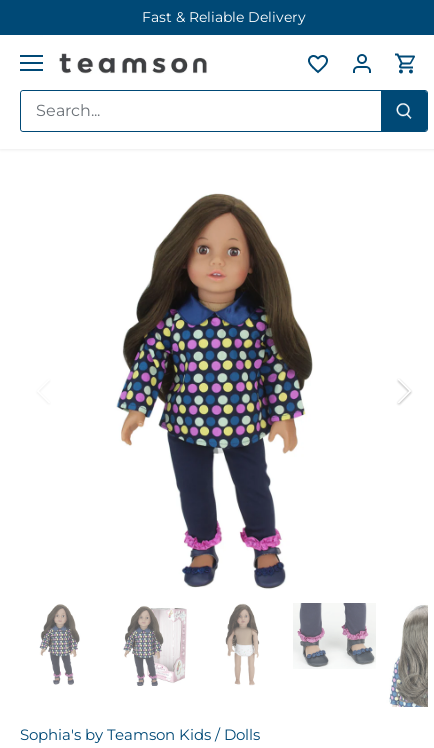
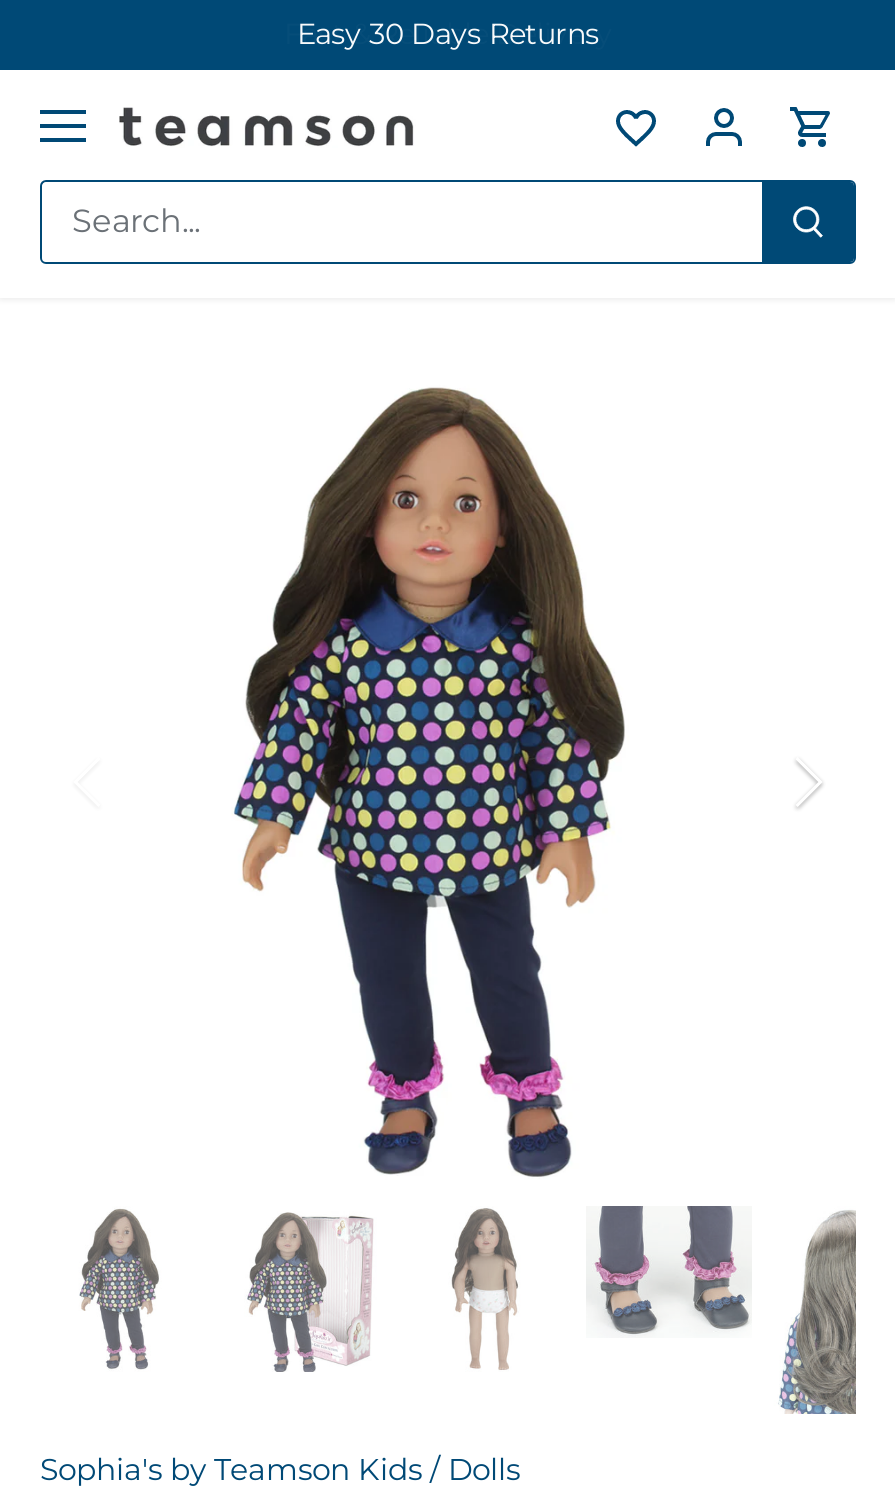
- Fast & Reliable Delivery
+ Easy 30 Days Returns
